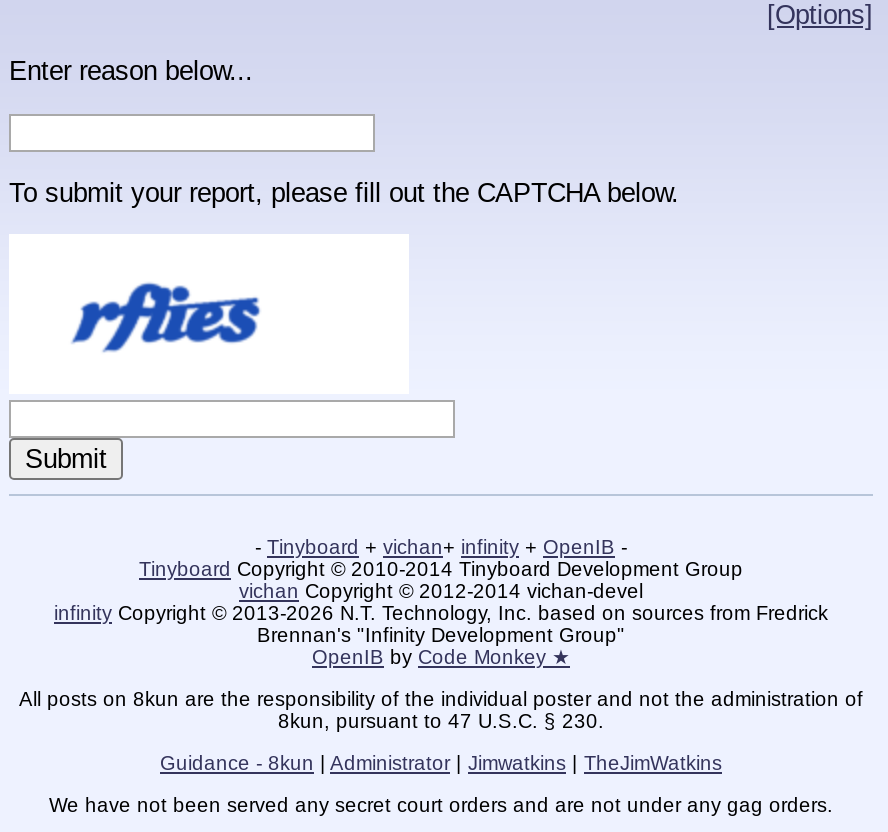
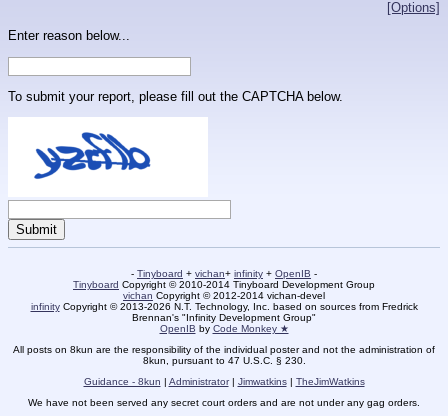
- [image]
+ [image]
